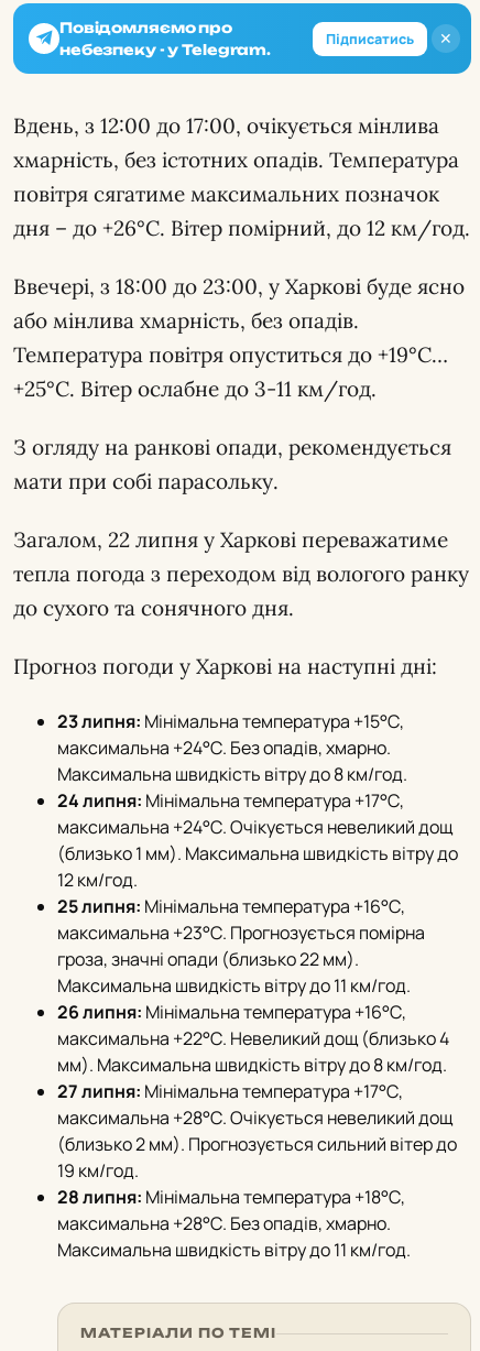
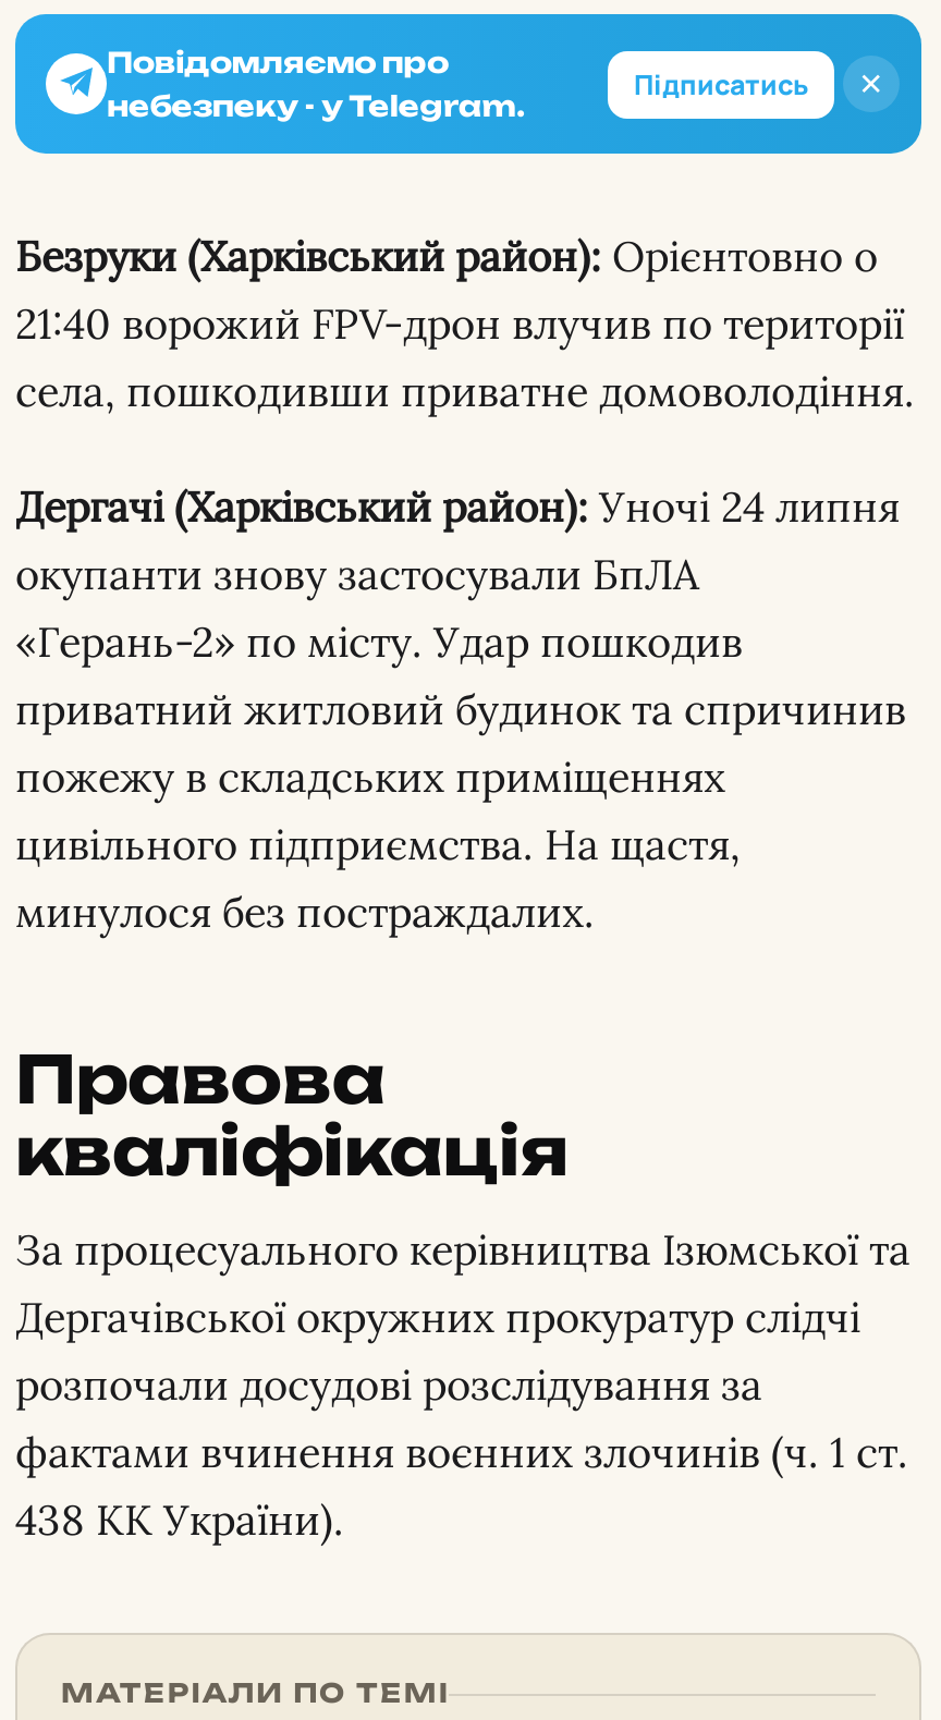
- Вдень, з 12:00 до 17:00, очікується мінлива
- хмарність, без істотних опадів. Температура
- повітря сягатиме максимальних позначок
- дня – до +26°С. Вітер помірний, до 12 км/год.
- Ввечері, з 18:00 до 23:00, у Харкові буде ясно
- або мінлива хмарність, без опадів.
- Температура повітря опуститься до +19°С…
- +25°С. Вітер ослабне до 3-11 км/год.
- З огляду на ранкові опади, рекомендується
- мати при собі парасольку.
- Загалом, 22 липня у Харкові переважатиме
- тепла погода з переходом від вологого ранку
- до сухого та сонячного дня.
- Прогноз погоди у Харкові на наступні дні:
- 23 липня: Мінімальна температура +15°С,
- максимальна +24°С. Без опадів, хмарно.
- Максимальна швидкість вітру до 8 км/год.
- 24 липня: Мінімальна температура +17°С,
- максимальна +24°С. Очікується невеликий дощ
- (близько 1 мм). Максимальна швидкість вітру до
- 12 км/год.
- 25 липня: Мінімальна температура +16°С,
- максимальна +23°С. Прогнозується помірна
- гроза, значні опади (близько 22 мм).
- Максимальна швидкість вітру до 11 км/год.
- 26 липня: Мінімальна температура +16°С,
- максимальна +22°С. Невеликий дощ (близько 4
- мм). Максимальна швидкість вітру до 8 км/год.
- 27 липня: Мінімальна температура +17°С,
- максимальна +28°С. Очікується невеликий дощ
- (близько 2 мм). Прогнозується сильний вітер до
- 19 км/год.
- 28 липня: Мінімальна температура +18°С,
- максимальна +28°С. Без опадів, хмарно.
- Максимальна швидкість вітру до 11 км/год.
+ Безруки (Харківський район): Орієнтовно о
+ 21:40 ворожий FPV-дрон влучив по території
+ села, пошкодивши приватне домоволодіння.
+ Дергачі (Харківський район): Уночі 24 липня
+ окупанти знову застосували БпЛА
+ «Герань-2» по місту. Удар пошкодив
+ приватний житловий будинок та спричинив
+ пожежу в складських приміщеннях
+ цивільного підприємства. На щастя,
+ минулося без постраждалих.
+ Правова
+ кваліфікація
+ За процесуального керівництва Ізюмської та
+ Дергачівської окружних прокуратур слідчі
+ розпочали досудові розслідування за
+ фактами вчинення воєнних злочинів (ч. 1 ст.
+ 438 КК України).
